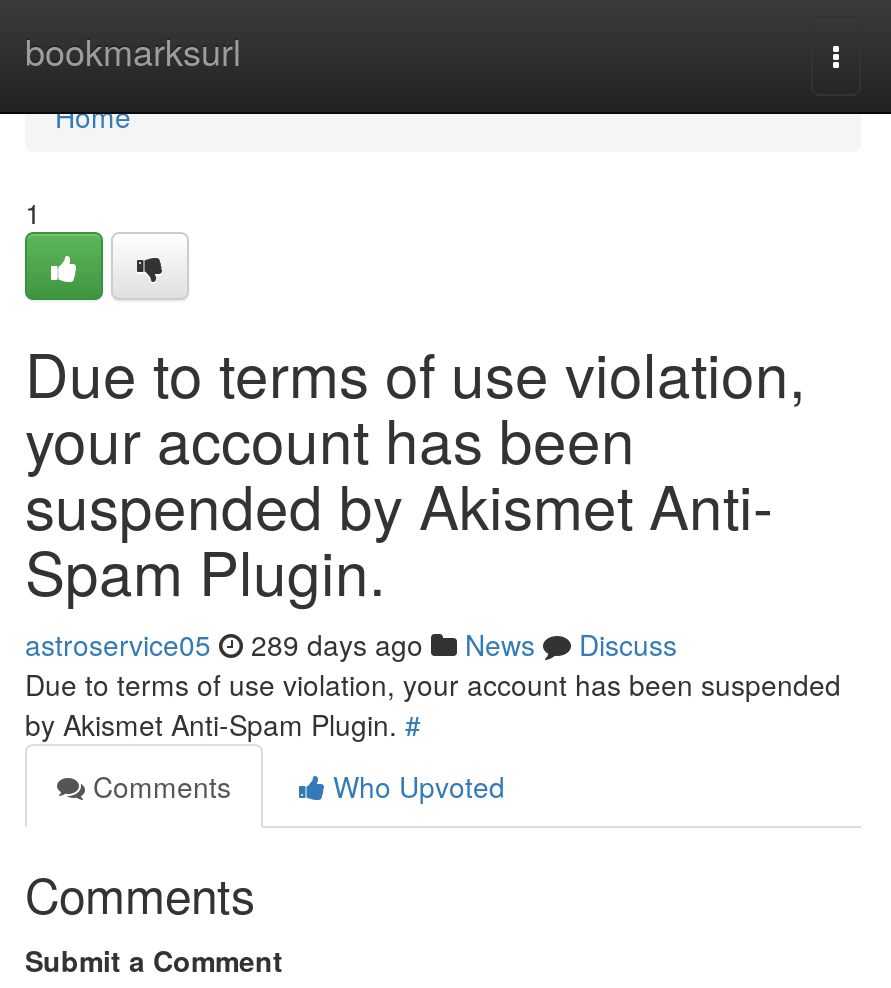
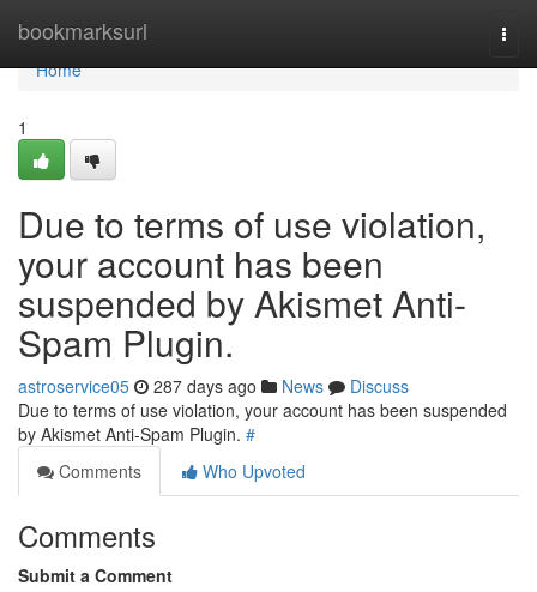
- astroservice05 289 days ago News Discuss
+ astroservice05 287 days ago News Discuss
